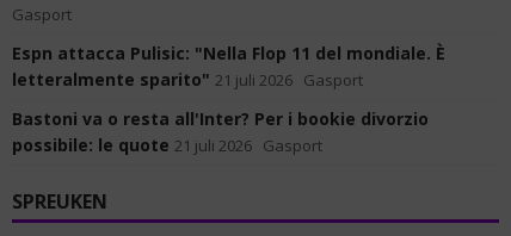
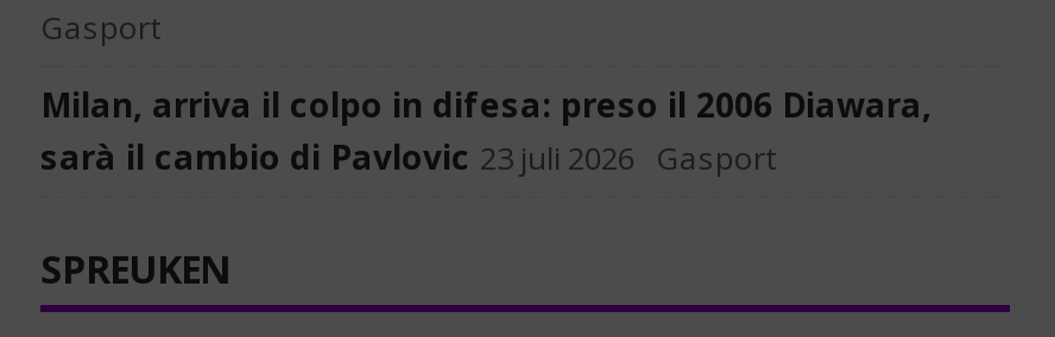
- Espn attacca Pulisic: "Nella Flop 11 del mondiale. È
- letteralmente sparito" 21 juli 2026 Gasport
- Bastoni va o resta all'Inter? Per i bookie divorzio
- possibile: le quote 21 juli 2026 Gasport
+ Milan, arriva il colpo in difesa: preso il 2006 Diawara,
+ sarà il cambio di Pavlovic 23 juli 2026 Gasport
